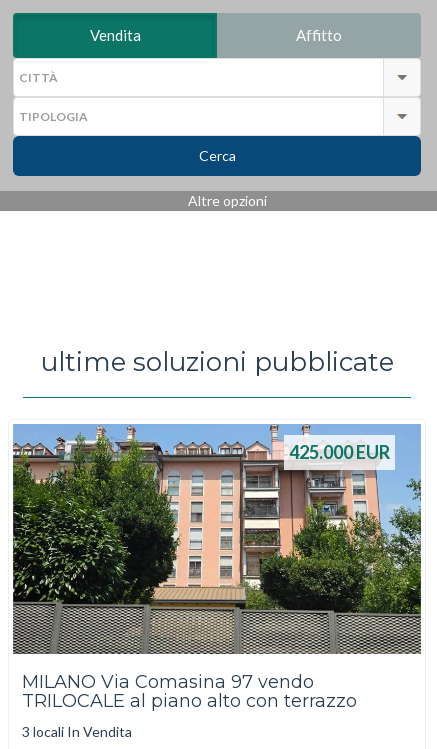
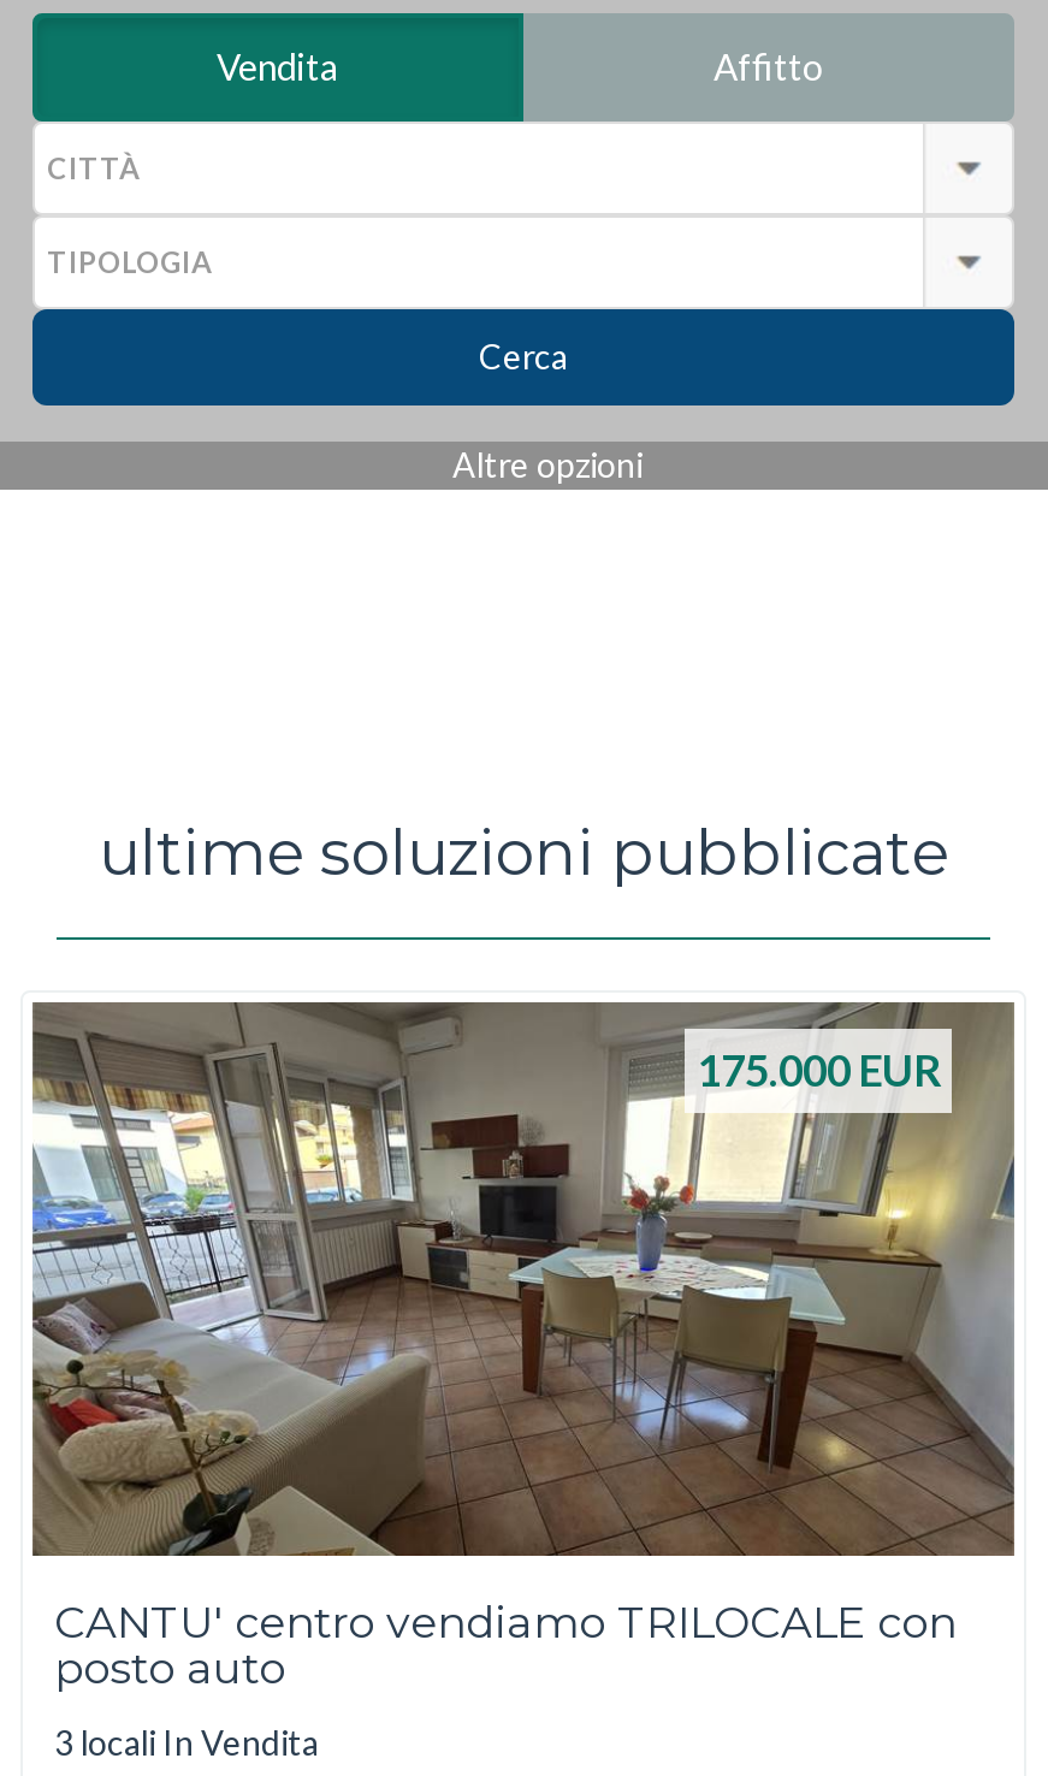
- [image]
- 425.000 EUR
+ [image]
+ 175.000 EUR

- MILANO Via Comasina 97 vendo
- TRILOCALE al piano alto con terrazzo
+ CANTU' centro vendiamo TRILOCALE con
+ posto auto
